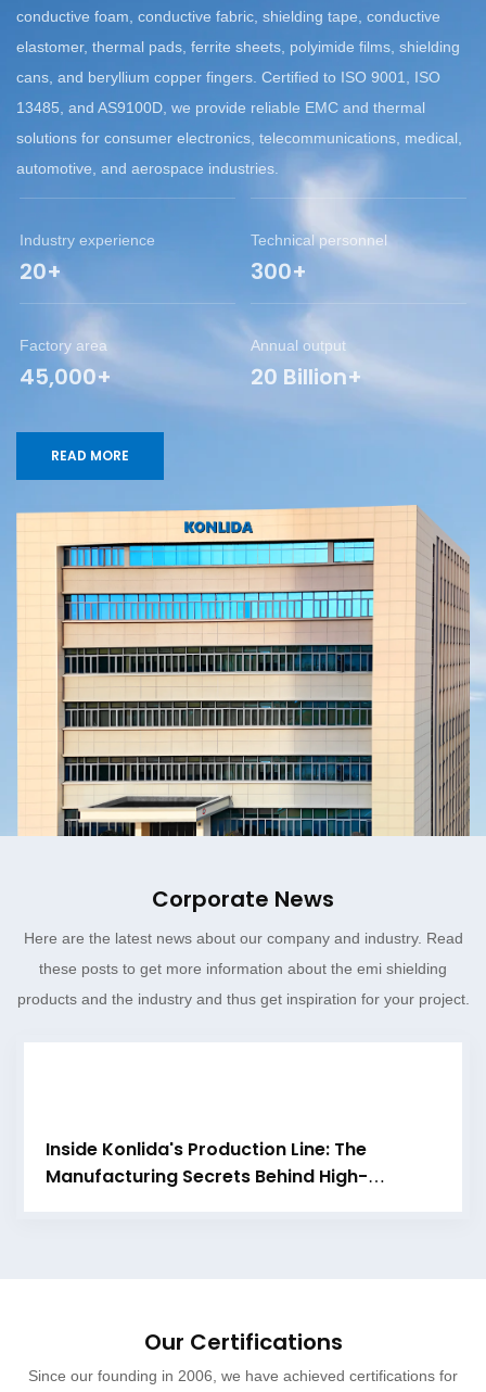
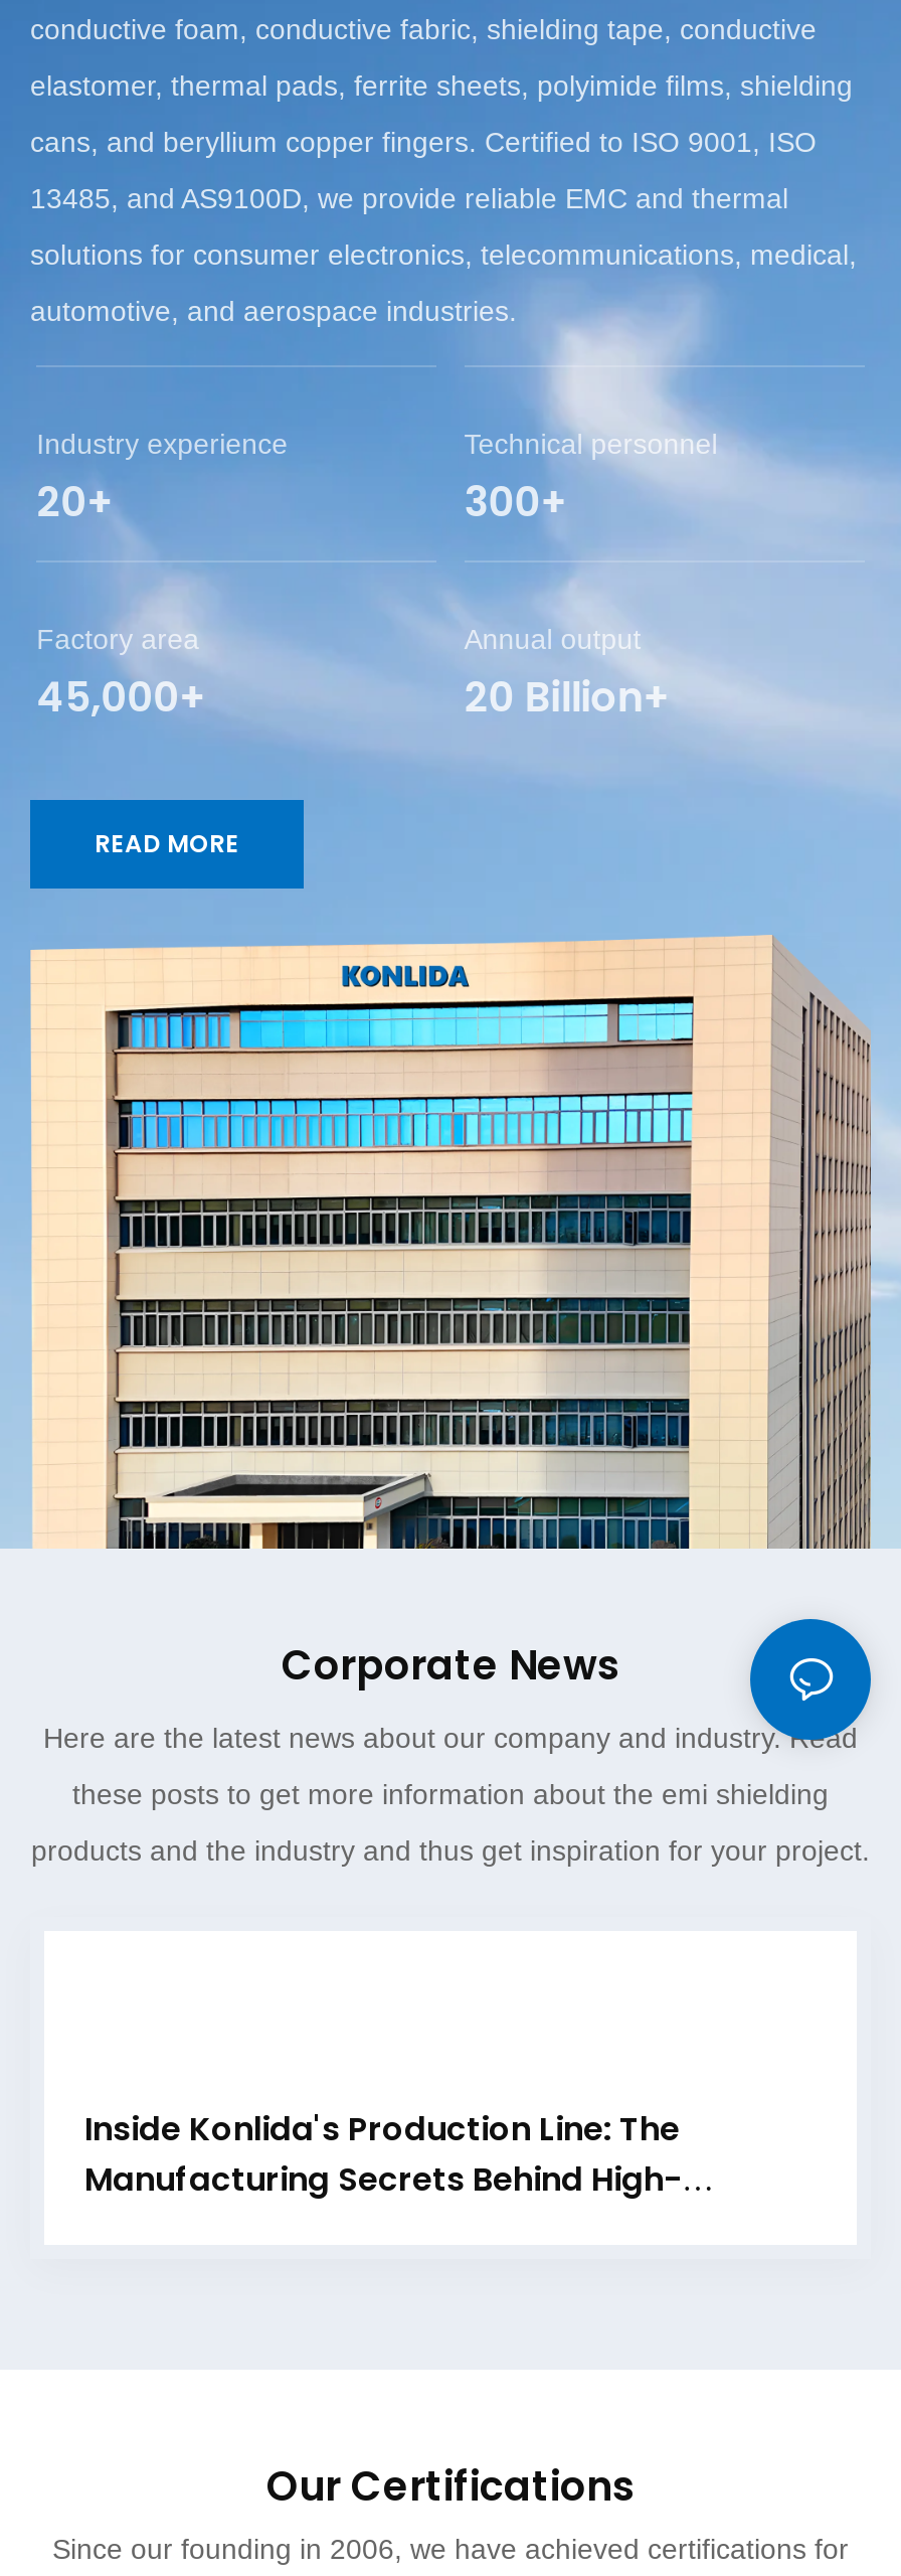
+ [image]
